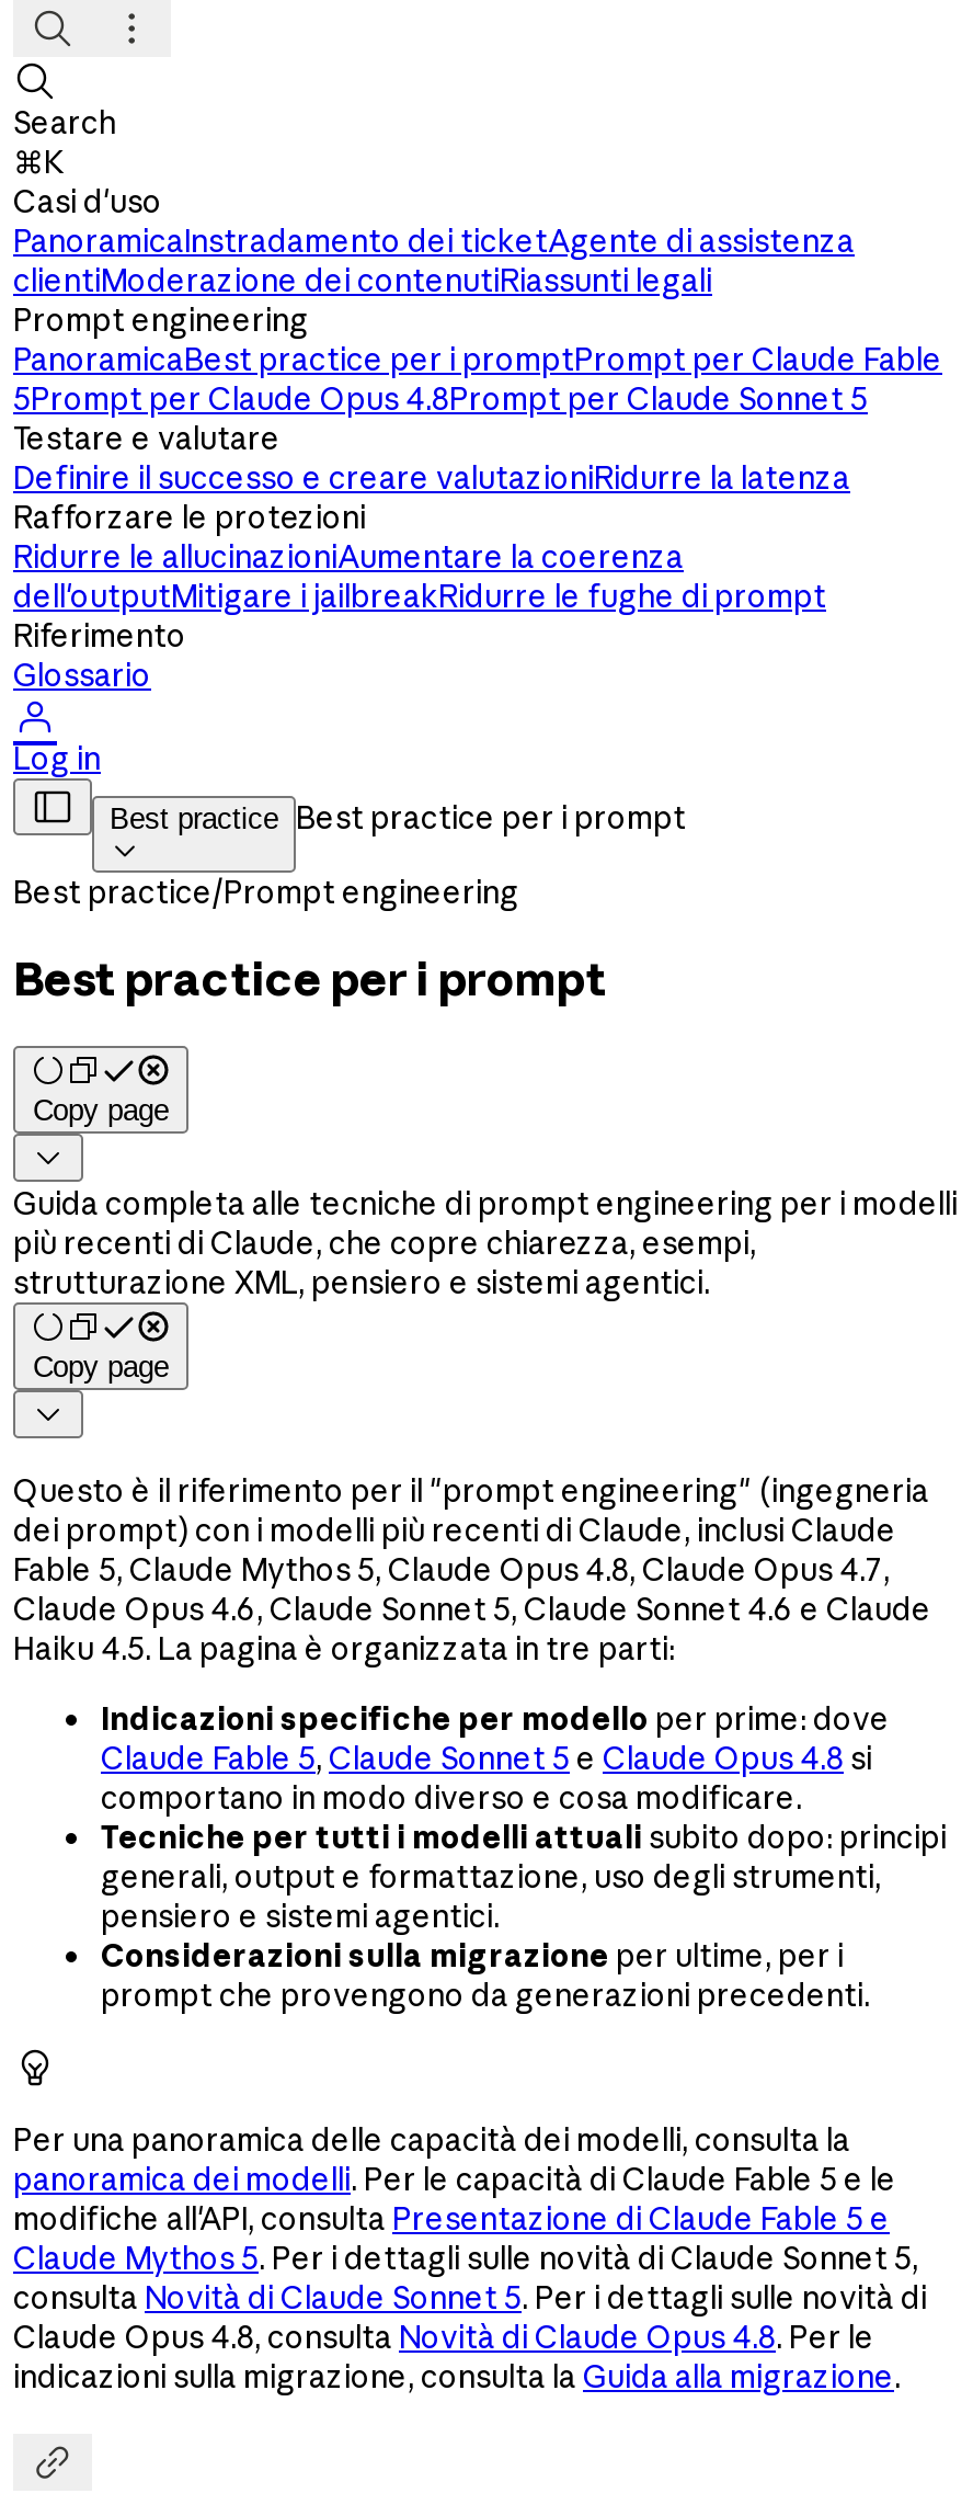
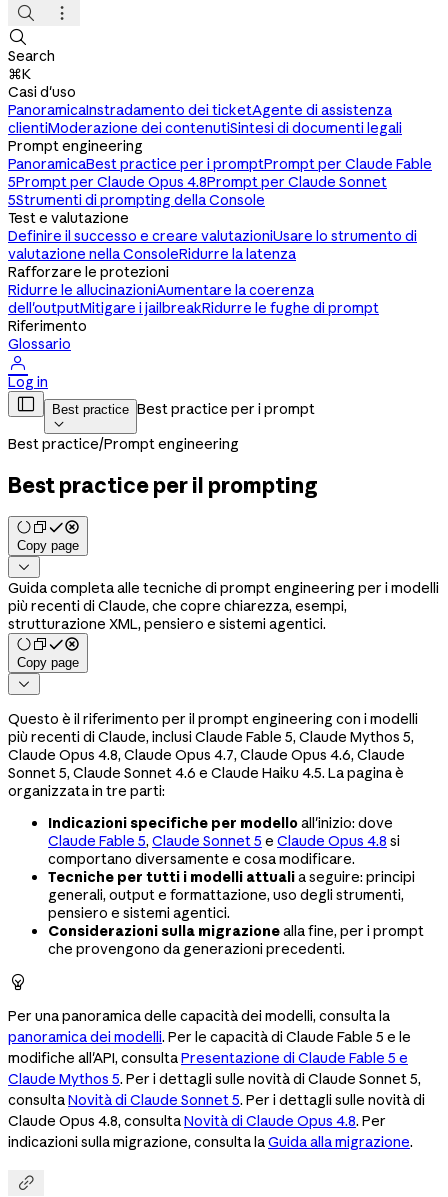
- clientiModerazione dei contenutiRiassunti legali
+ clientiModerazione dei contenutiSintesi di documenti legali

- 5Prompt per Claude Opus 4.8Prompt per Claude Sonnet 5
- Testare e valutare
- Definire il successo e creare valutazioniRidurre la latenza
+ 5Prompt per Claude Opus 4.8Prompt per Claude Sonnet
+ 5Strumenti di prompting della Console
+ Test e valutazione
+ Definire il successo e creare valutazioniUsare lo strumento di
+ valutazione nella ConsoleRidurre la latenza

- Best practice per i prompt
+ Best practice per il prompting

- Questo è il riferimento per il "prompt engineering" (ingegneria
- dei prompt) con i modelli più recenti di Claude, inclusi Claude
- Fable 5, Claude Mythos 5, Claude Opus 4.8, Claude Opus 4.7,
- Claude Opus 4.6, Claude Sonnet 5, Claude Sonnet 4.6 e Claude
- Haiku 4.5. La pagina è organizzata in tre parti:
+ Questo è il riferimento per il prompt engineering con i modelli
+ più recenti di Claude, inclusi Claude Fable 5, Claude Mythos 5,
+ Claude Opus 4.8, Claude Opus 4.7, Claude Opus 4.6, Claude
+ Sonnet 5, Claude Sonnet 4.6 e Claude Haiku 4.5. La pagina è
+ organizzata in tre parti:

- Indicazioni specifiche per modello per prime: dove
+ Indicazioni specifiche per modello all'inizio: dove

- comportano in modo diverso e cosa modificare.
- Tecniche per tutti i modelli attuali subito dopo: principi
+ comportano diversamente e cosa modificare.
+ Tecniche per tutti i modelli attuali a seguire: principi

- Considerazioni sulla migrazione per ultime, per i
- prompt che provengono da generazioni precedenti.
+ Considerazioni sulla migrazione alla fine, per i prompt
+ che provengono da generazioni precedenti.

- Claude Opus 4.8, consulta Novità di Claude Opus 4.8. Per le
+ Claude Opus 4.8, consulta Novità di Claude Opus 4.8. Per
